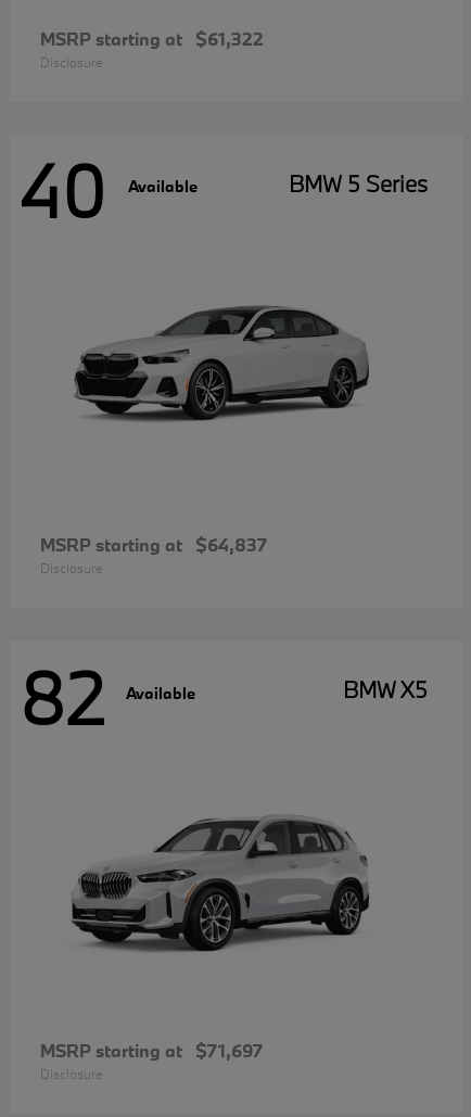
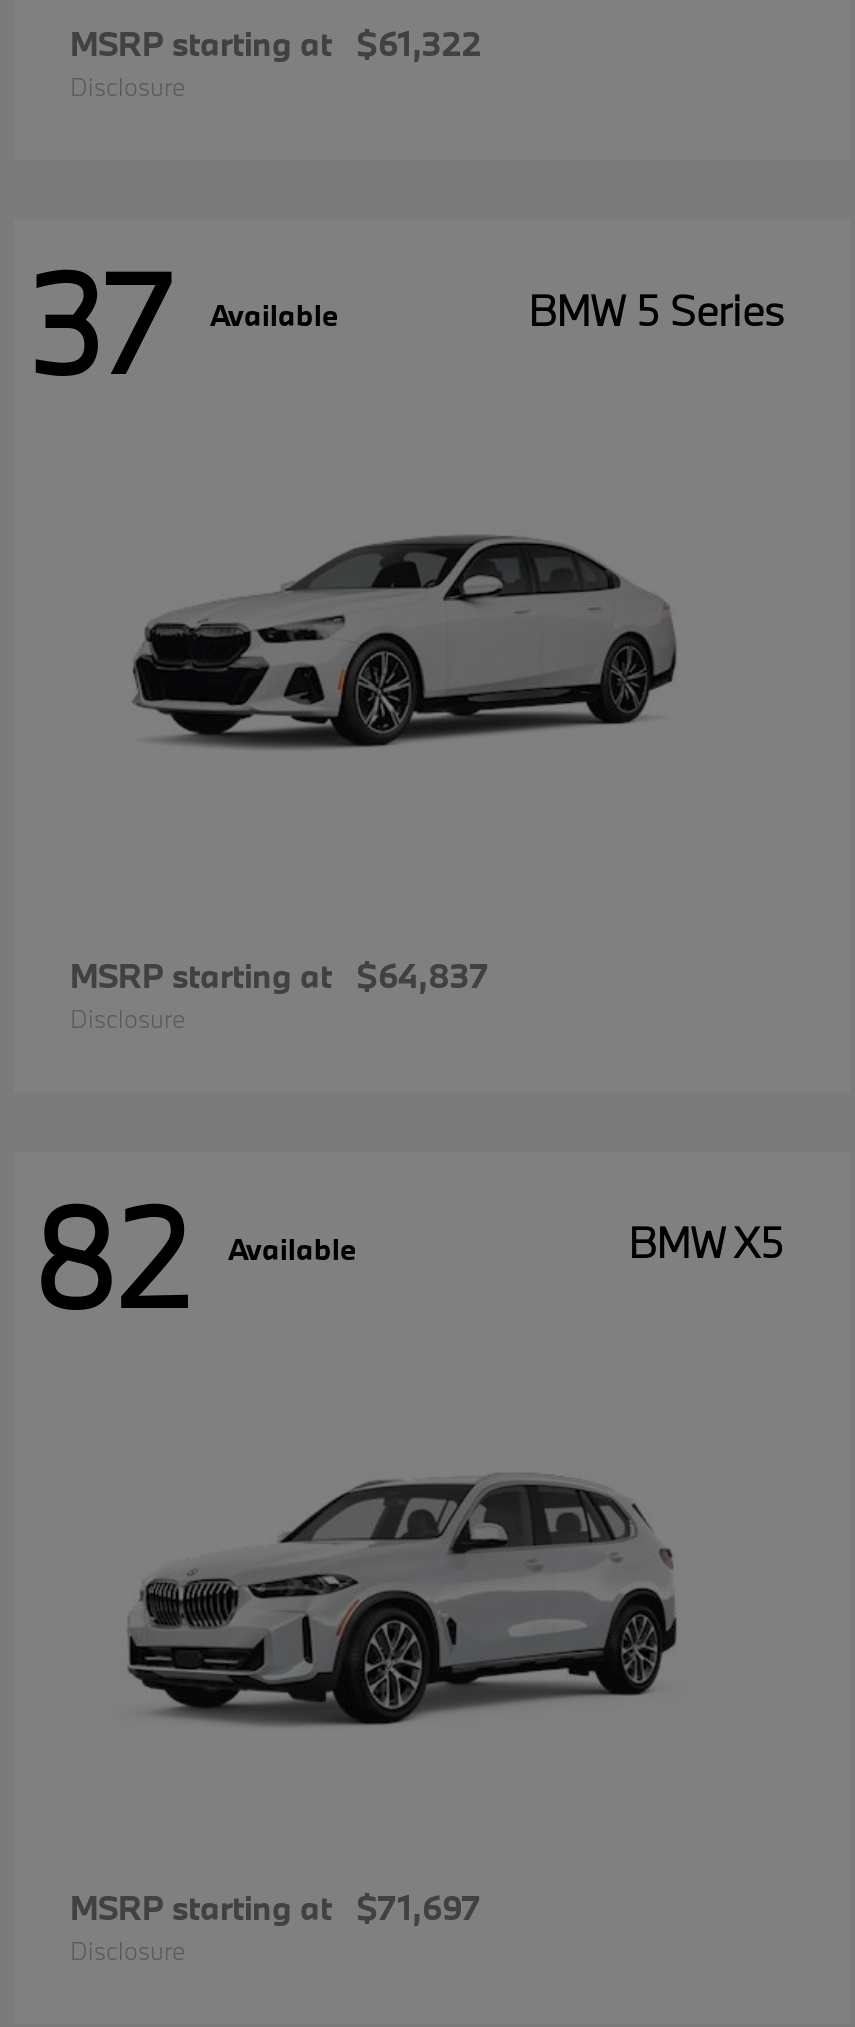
- 40 Available
+ 37 Available
